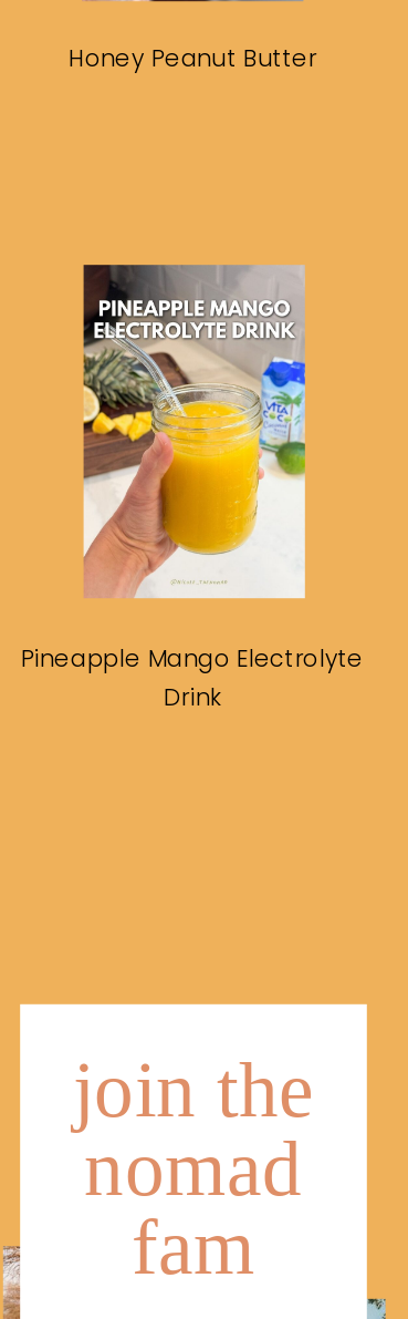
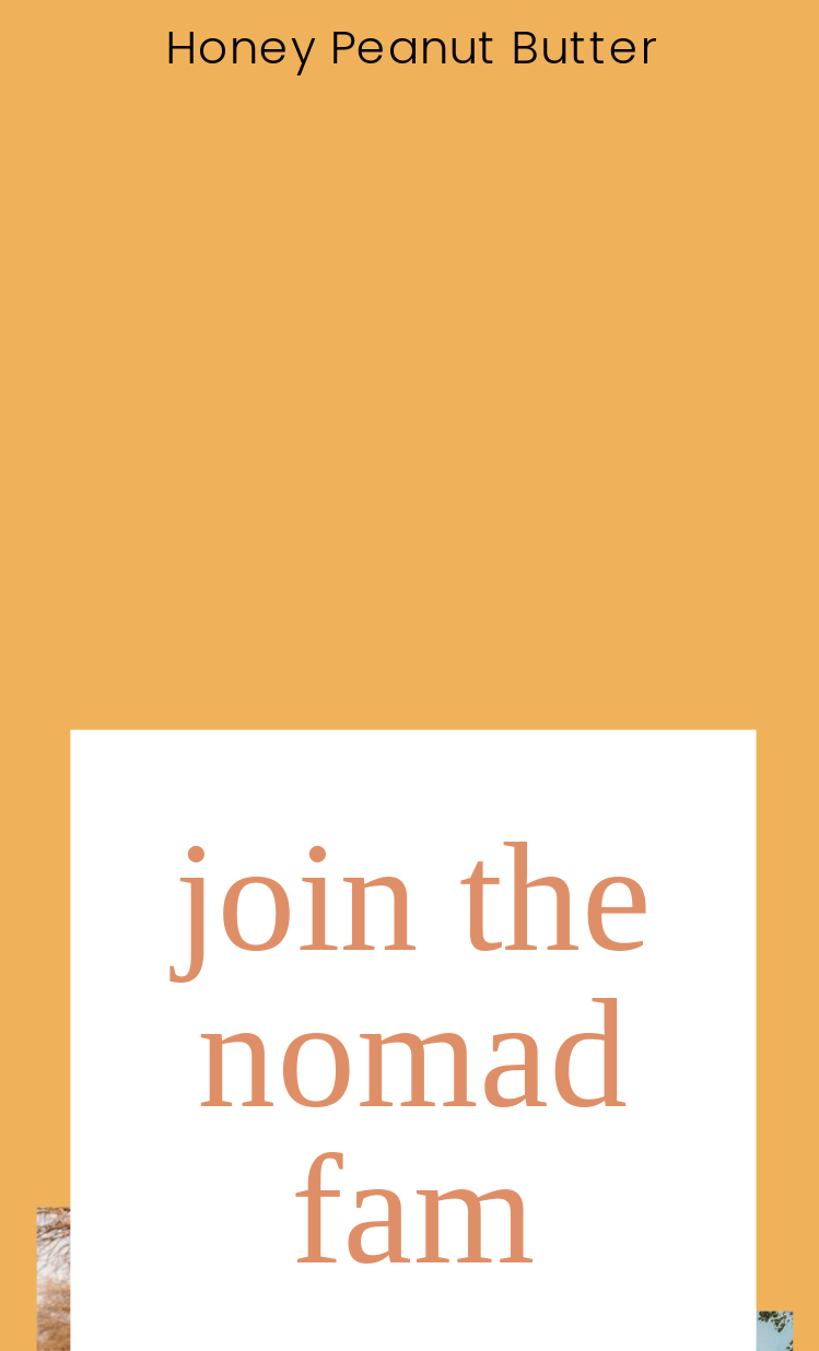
- [image]
- Pineapple Mango Electrolyte
- Drink
